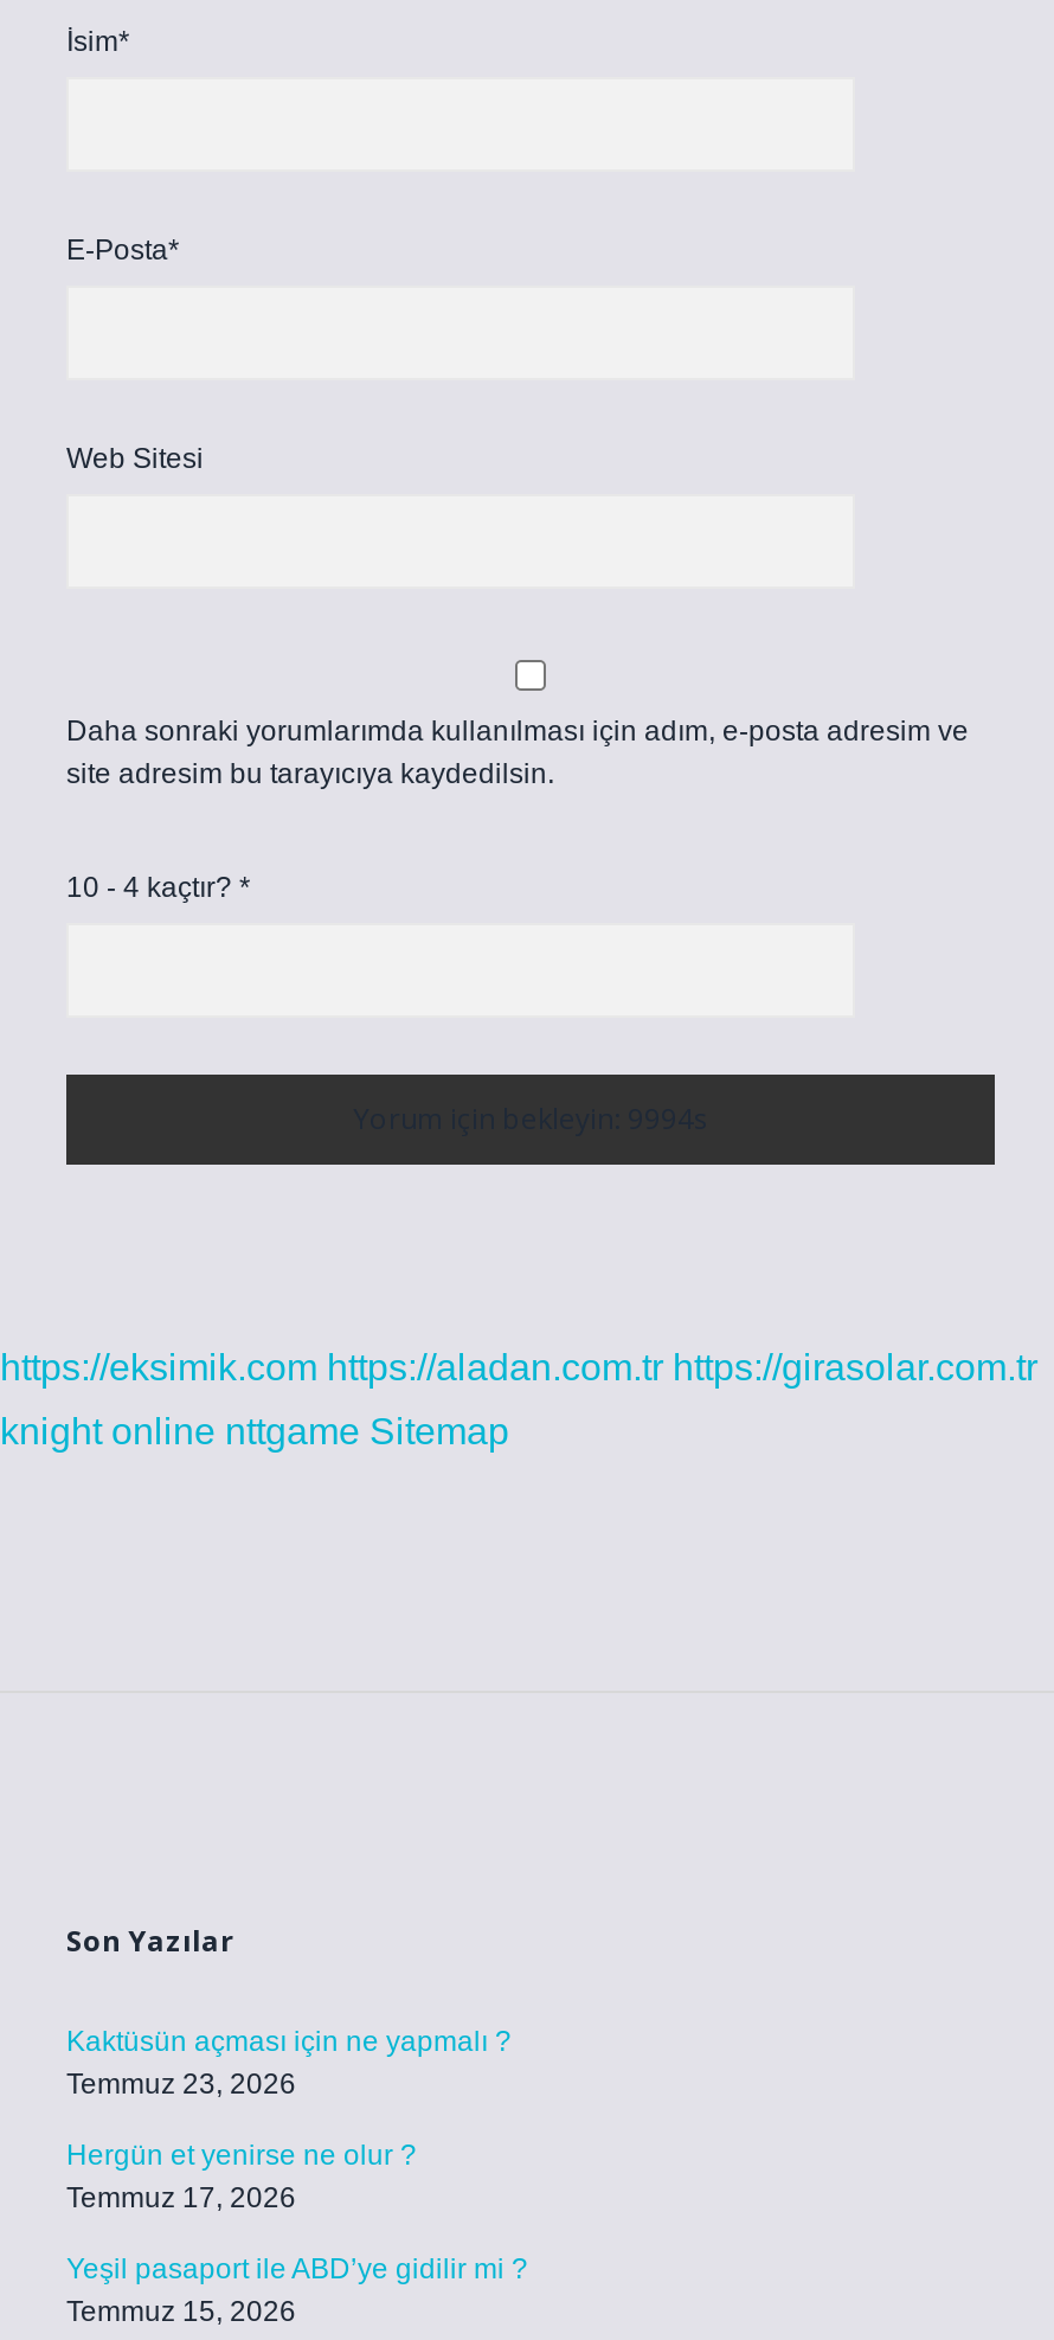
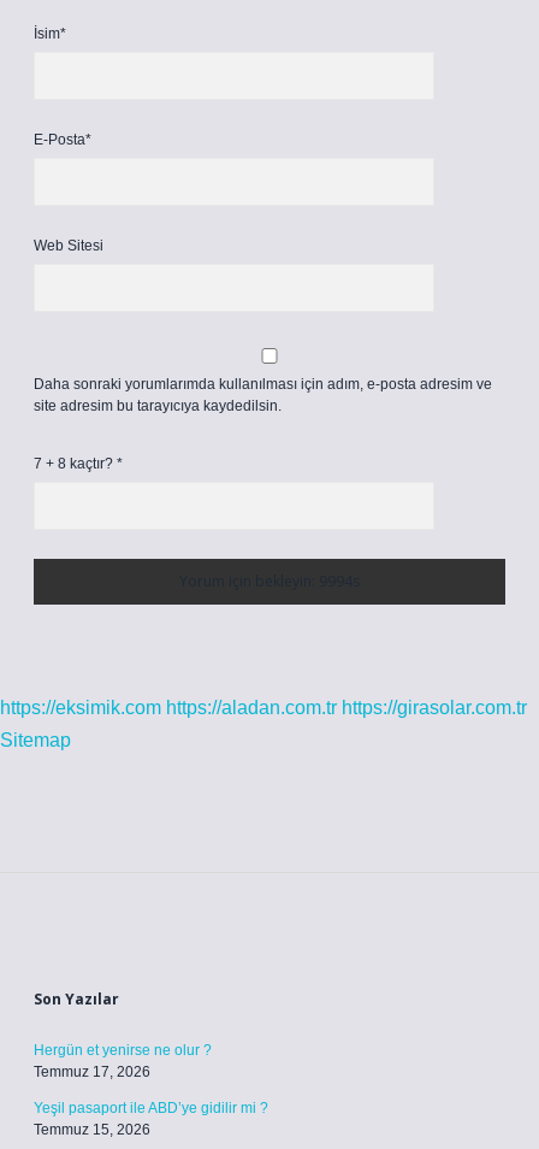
- 10 - 4 kaçtır? *
+ 7 + 8 kaçtır? *

- knight online nttgame Sitemap
+ Sitemap

- Kaktüsün açması için ne yapmalı ?
- Temmuz 23, 2026
